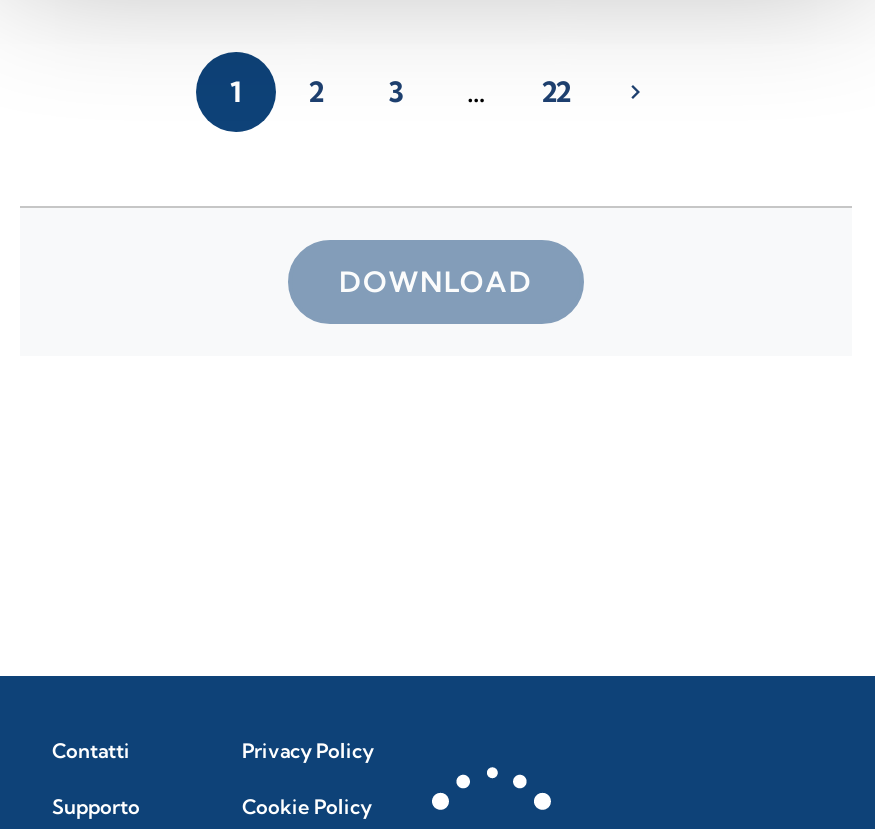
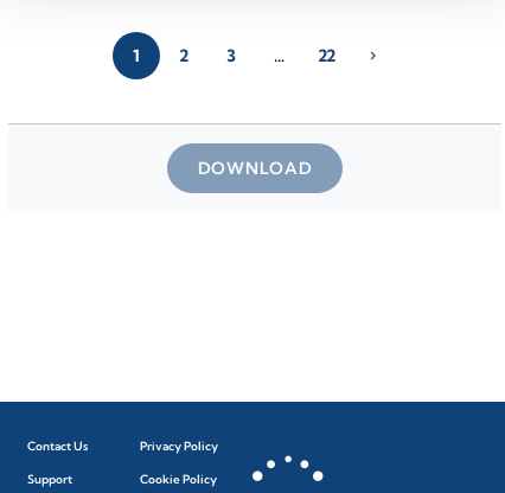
- Contatti
+ Contact Us

- Supporto
+ Support
